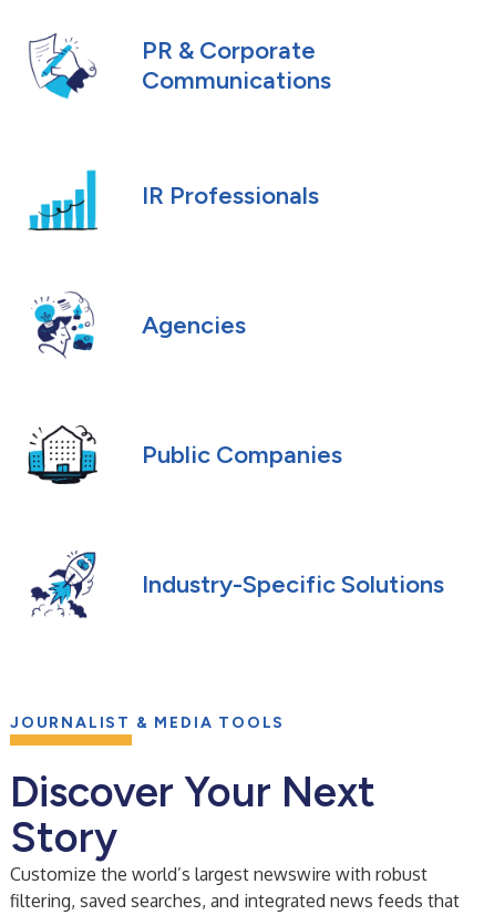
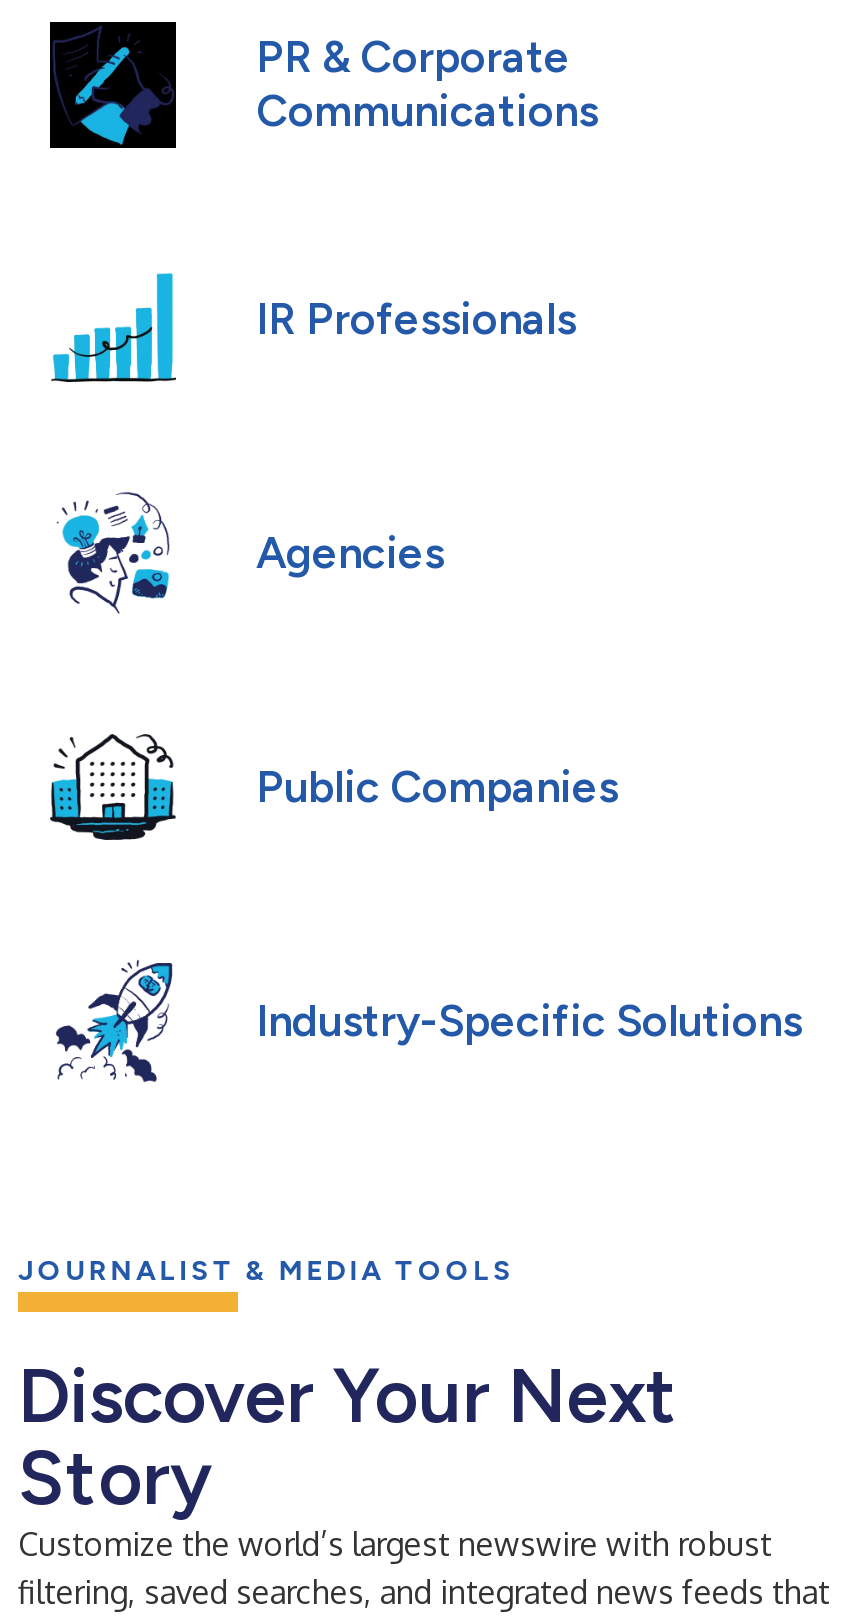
- [image]
+ [image]
